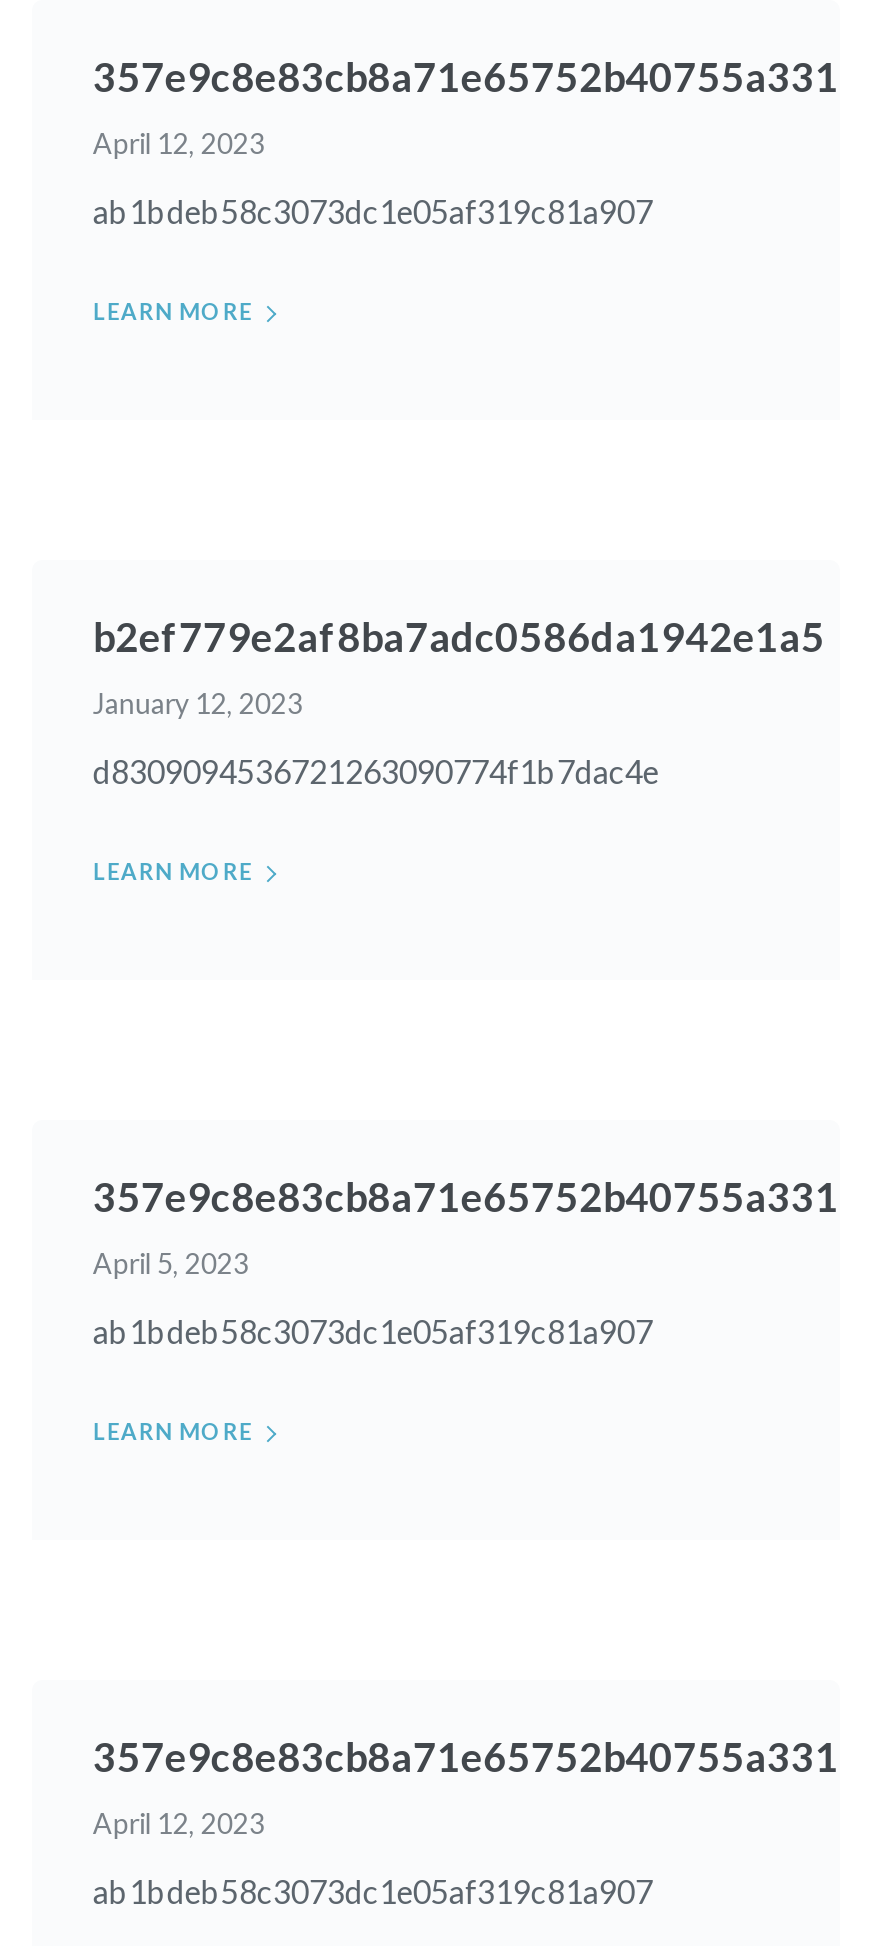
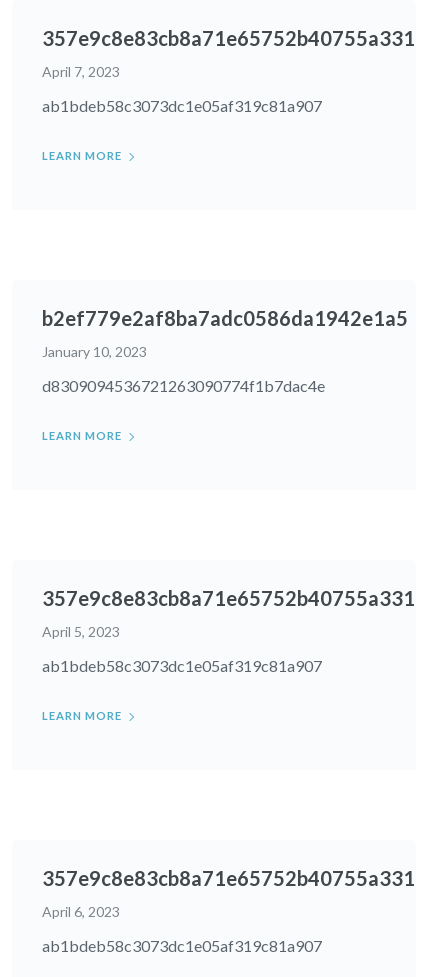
- April 12, 2023
+ April 7, 2023

- January 12, 2023
+ January 10, 2023

- April 12, 2023
+ April 6, 2023
